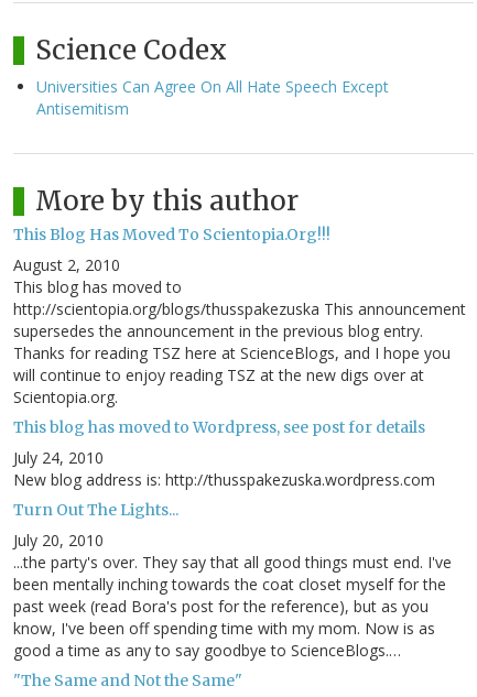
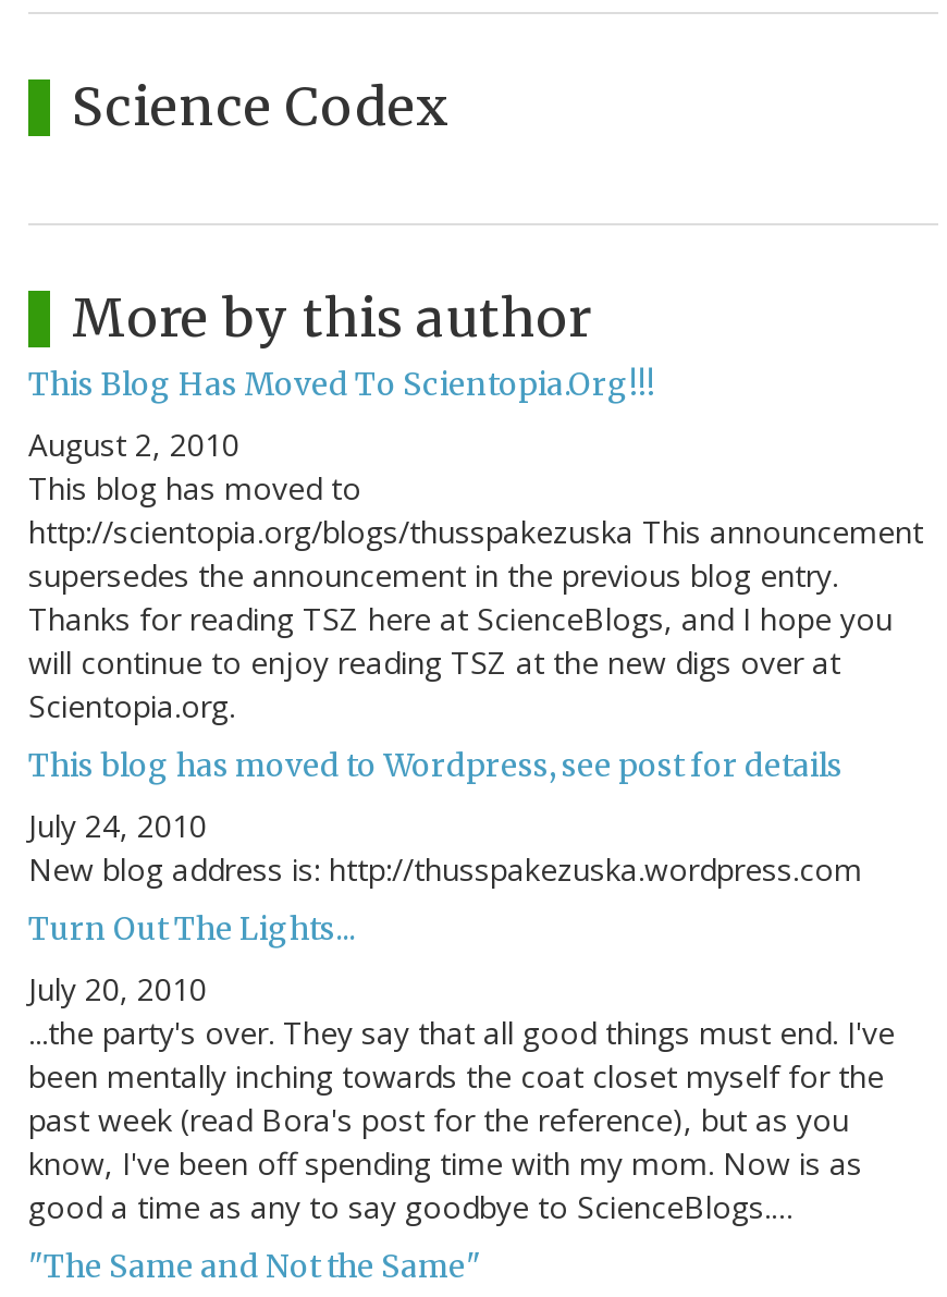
- Universities Can Agree On All Hate Speech Except
- Antisemitism
